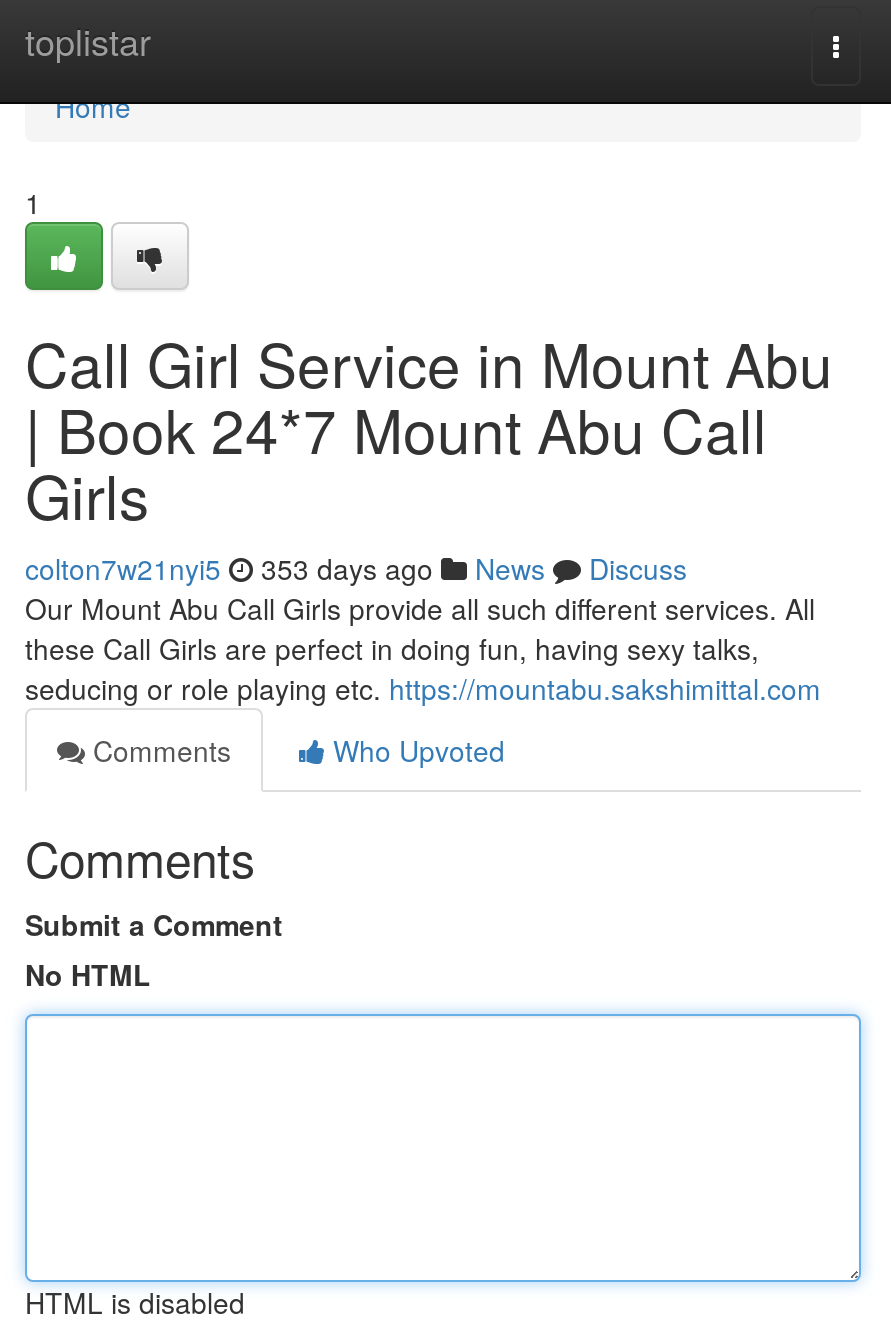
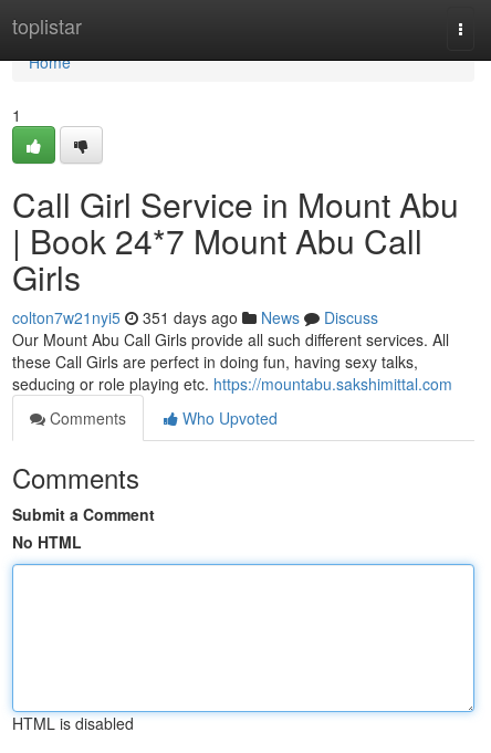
- colton7w21nyi5 353 days ago News Discuss
+ colton7w21nyi5 351 days ago News Discuss
